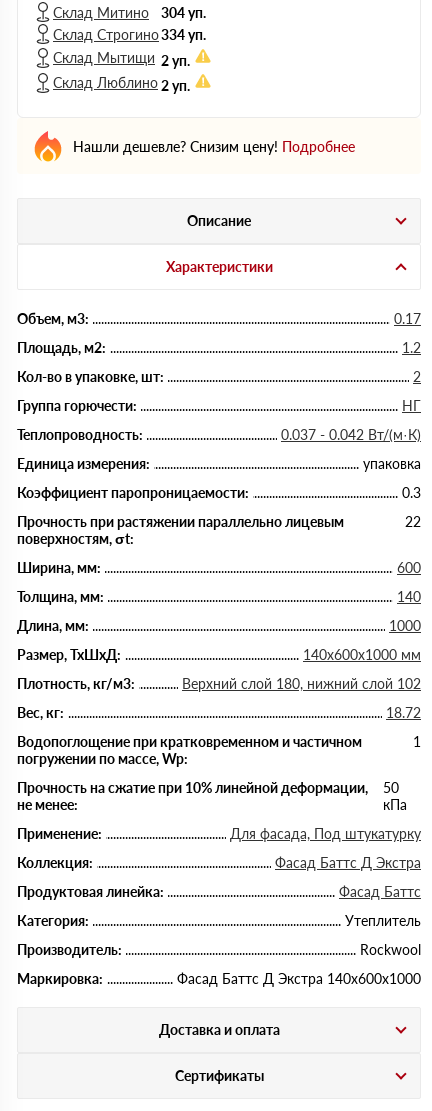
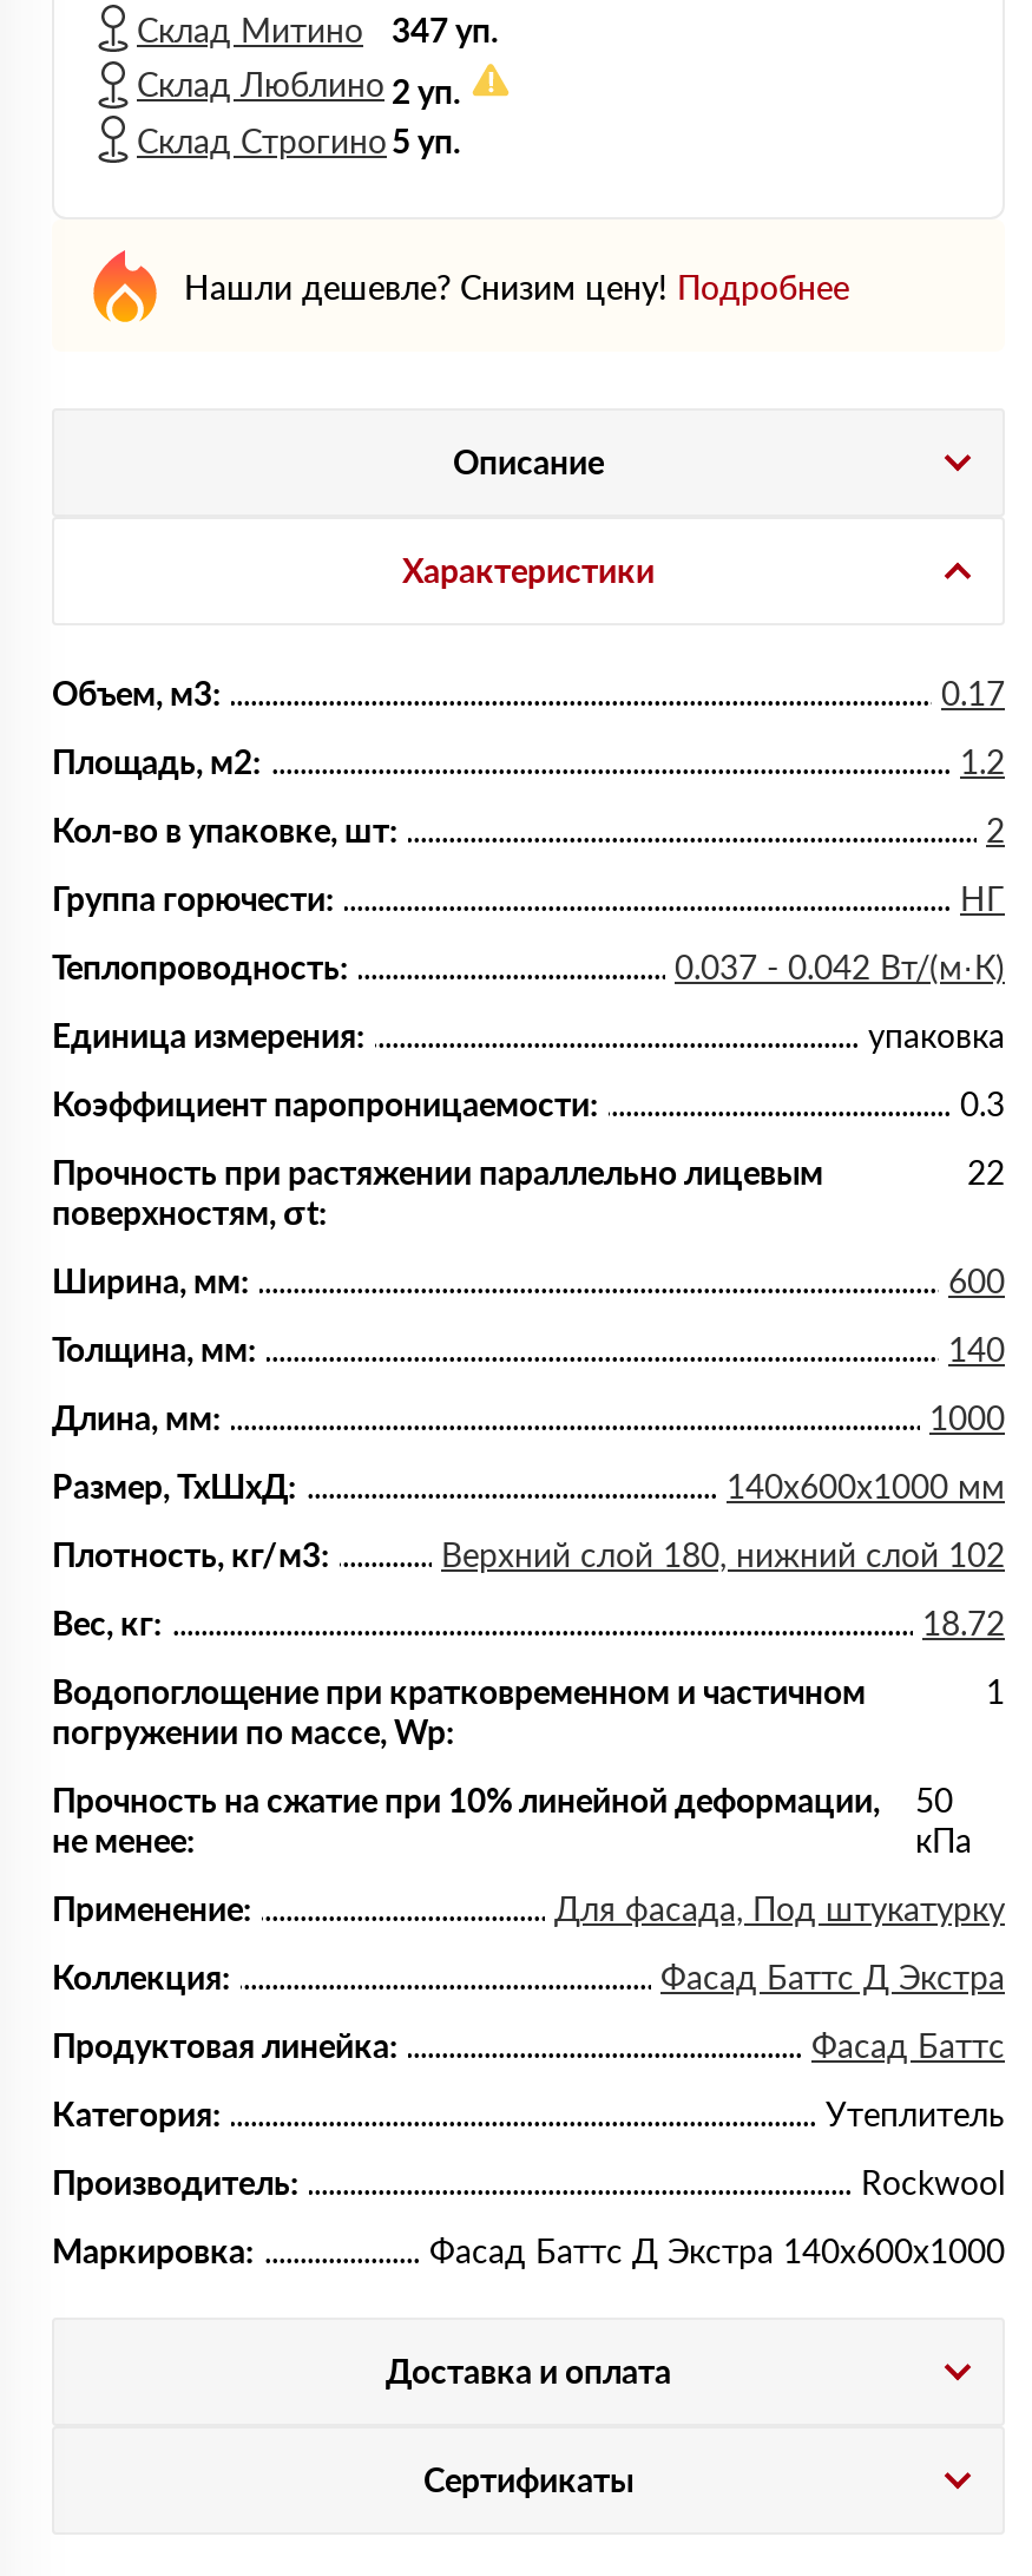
- 304 уп.
- Склад Строгино 334 уп.
- Склад Мытищи 2 уп.
+ 347 уп.

moved up: Склад Люблино 2 уп.

+ Склад Строгино 5 уп.
